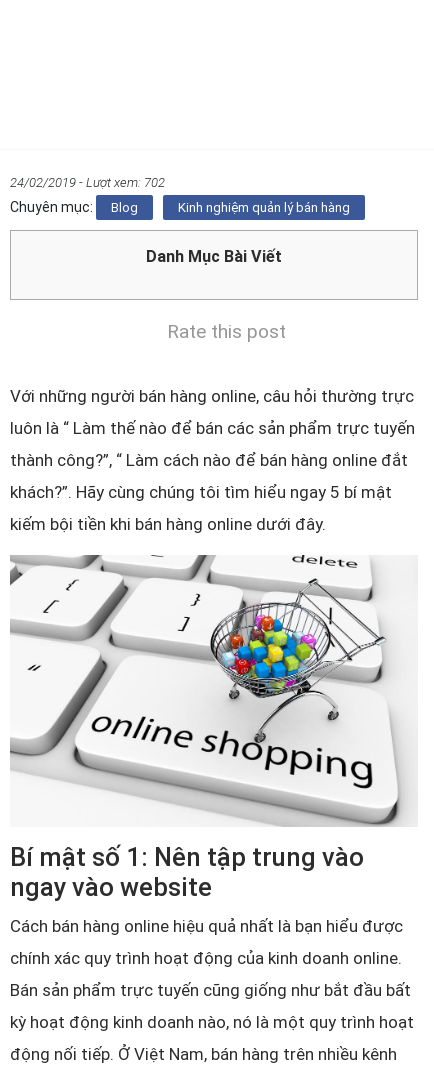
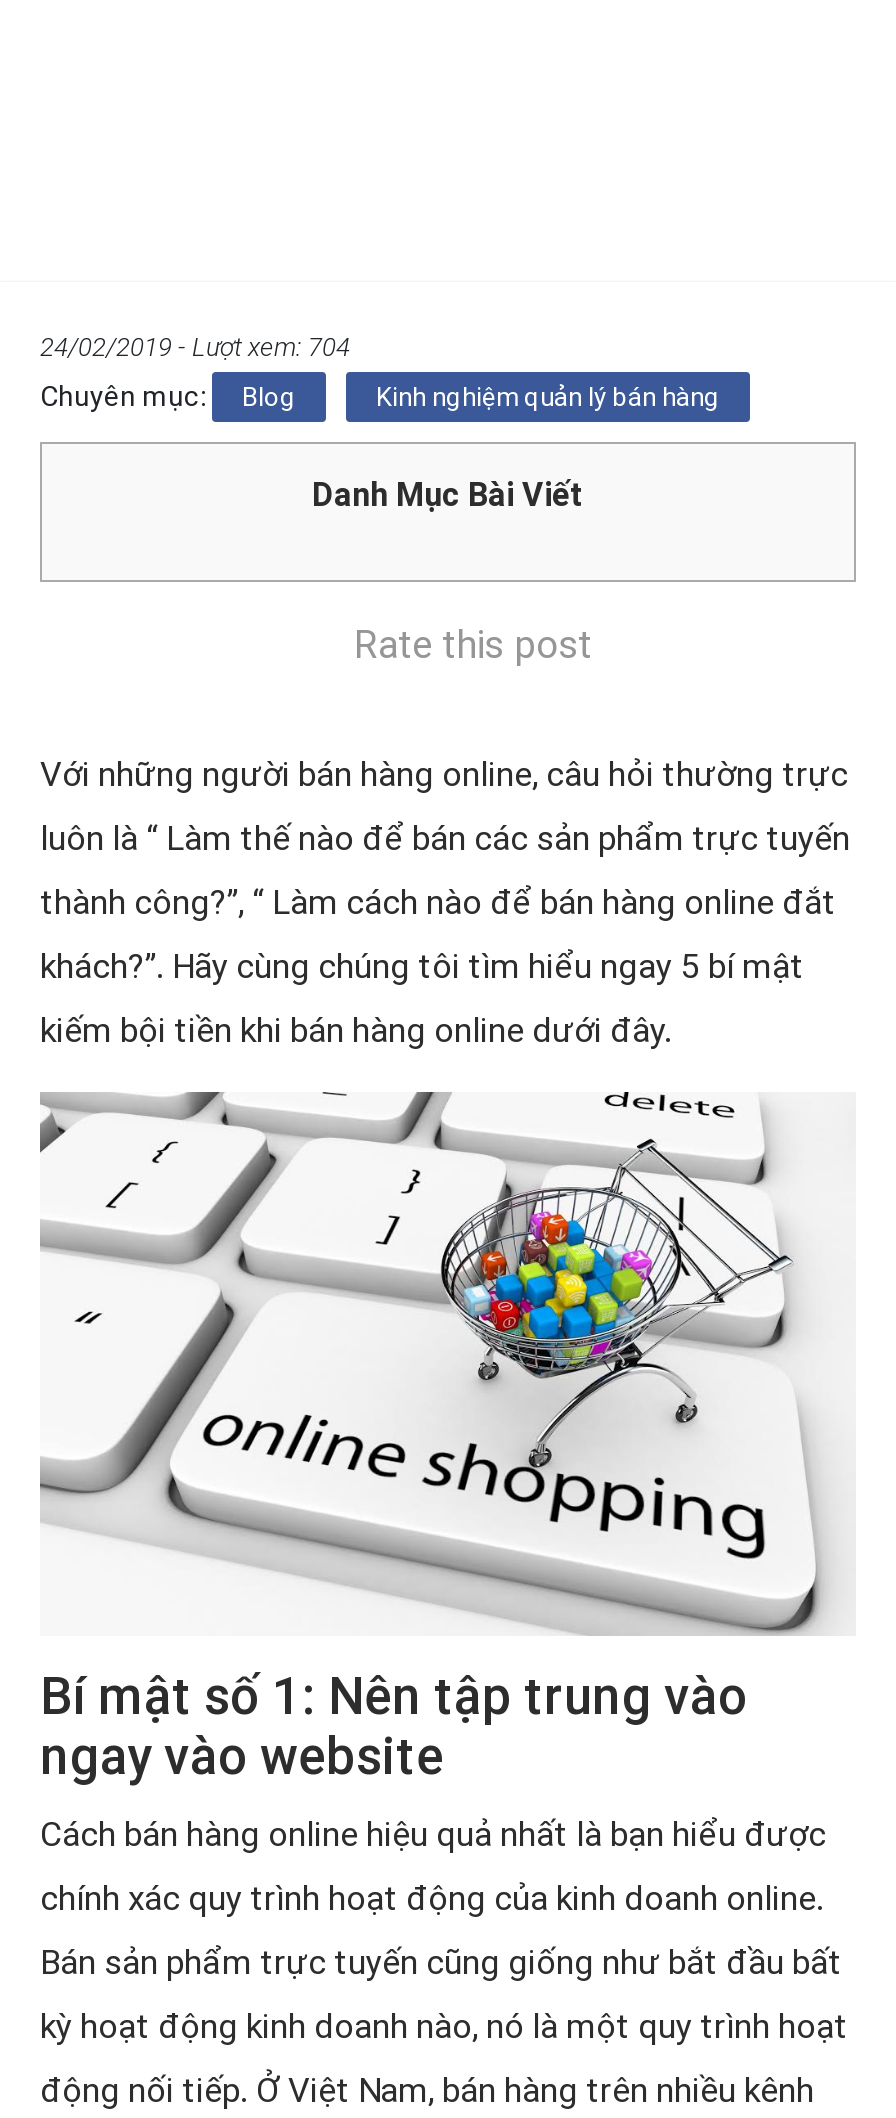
- 24/02/2019 - Lượt xem: 702
+ 24/02/2019 - Lượt xem: 704
